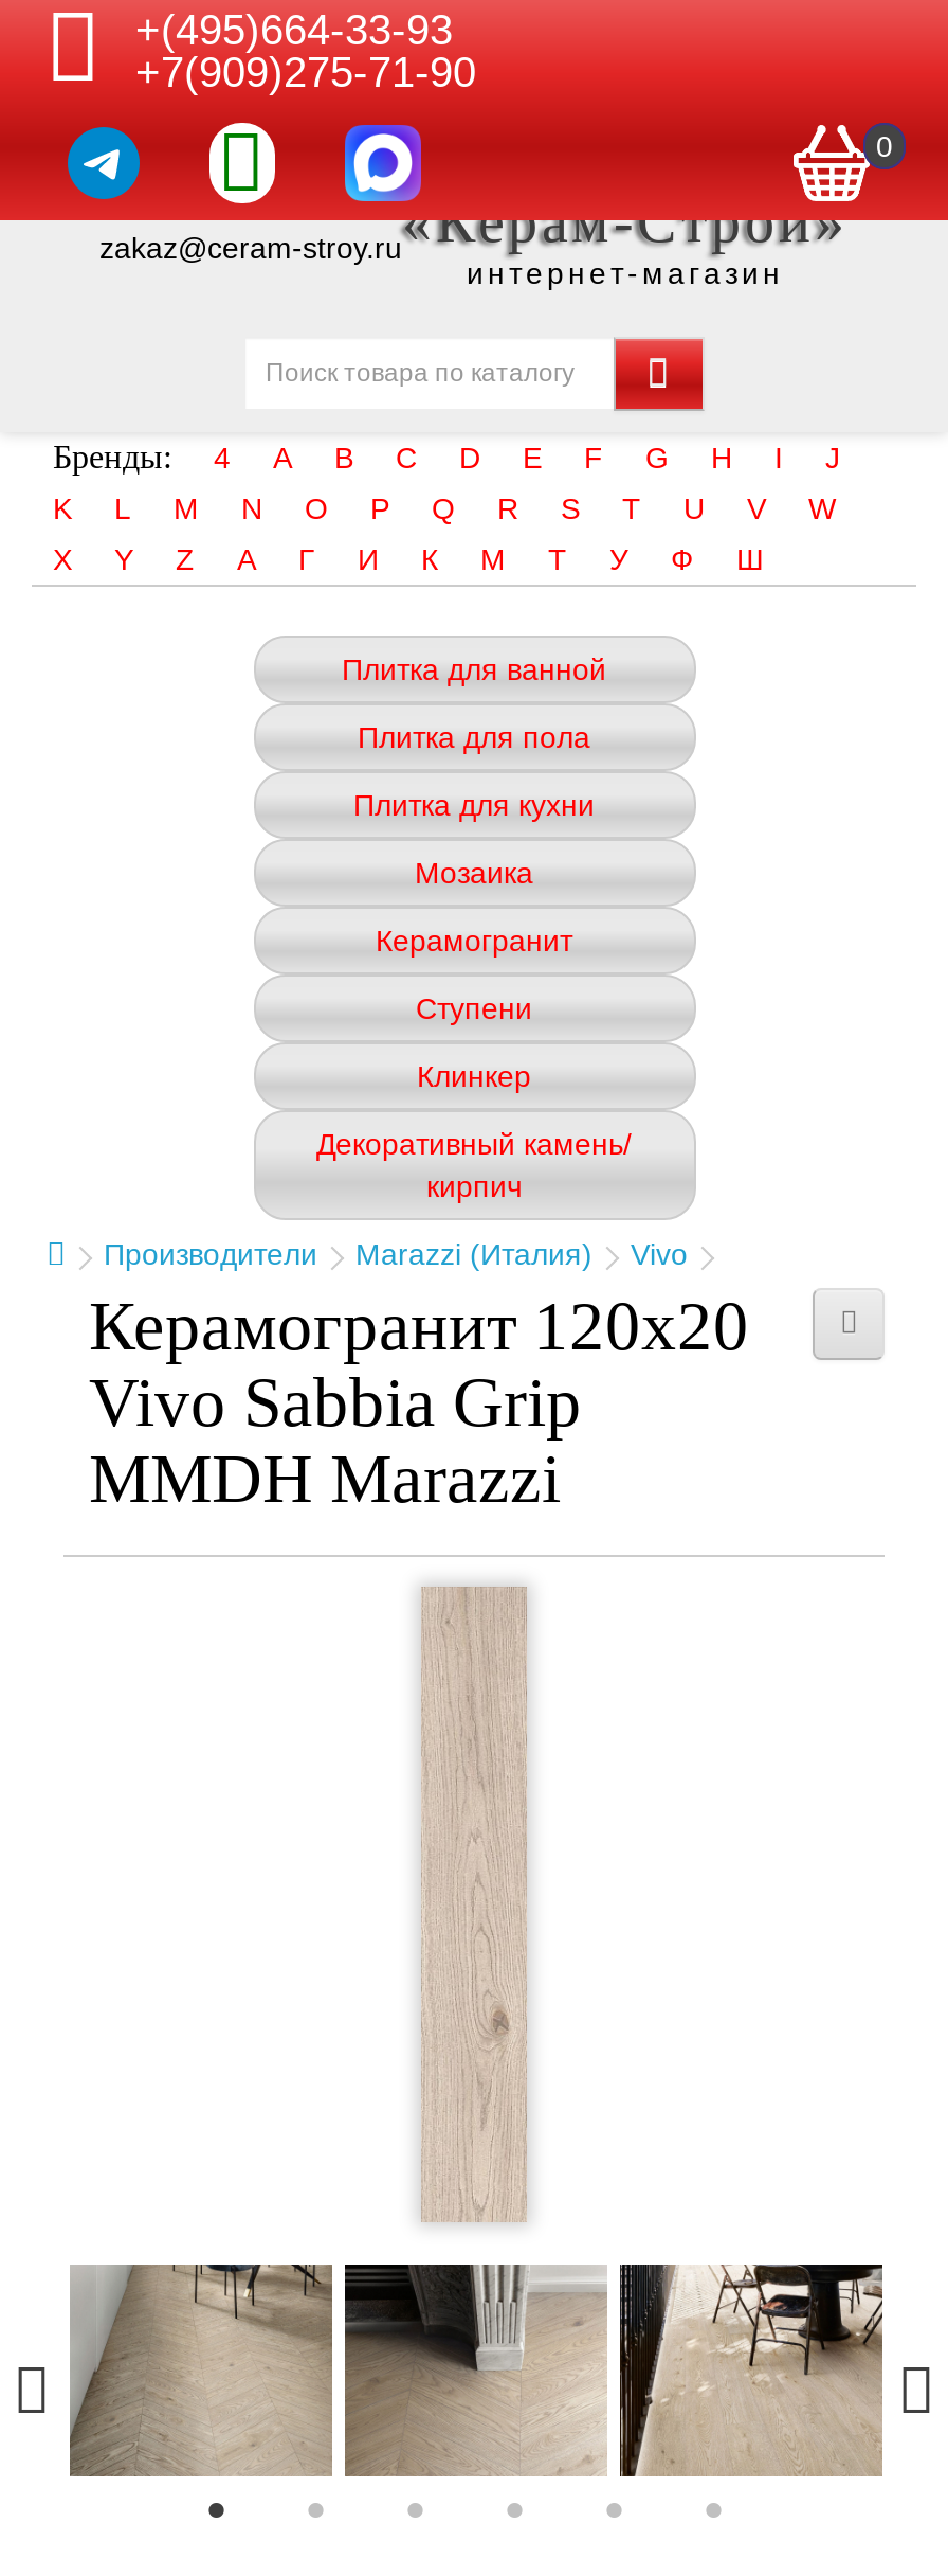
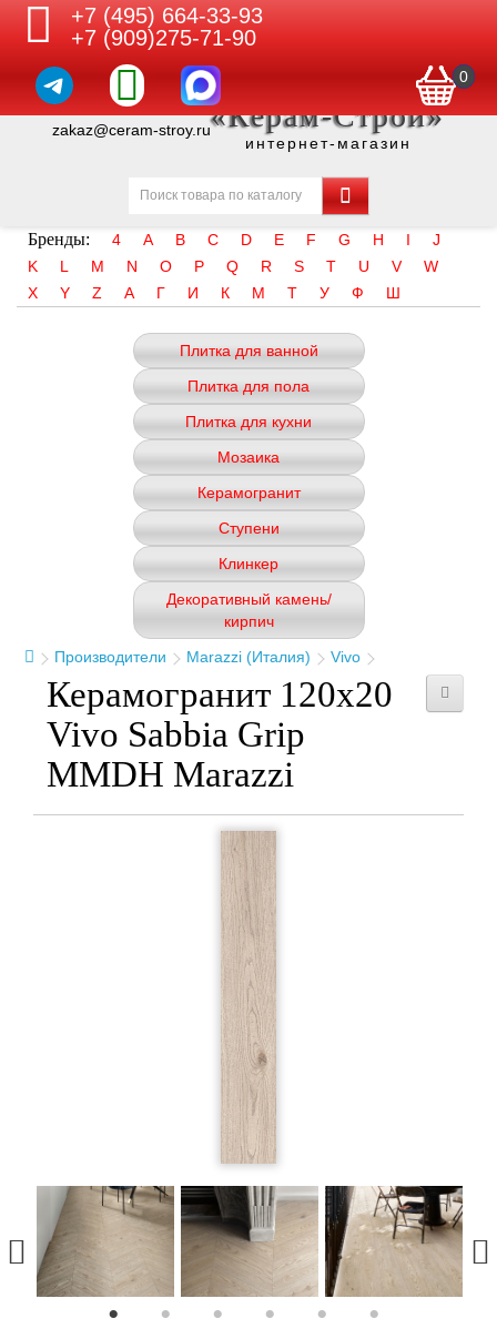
- +(495)664-33-93
- +7(909)275-71-90
+ +7 (495) 664-33-93
+ +7 (909)275-71-90
